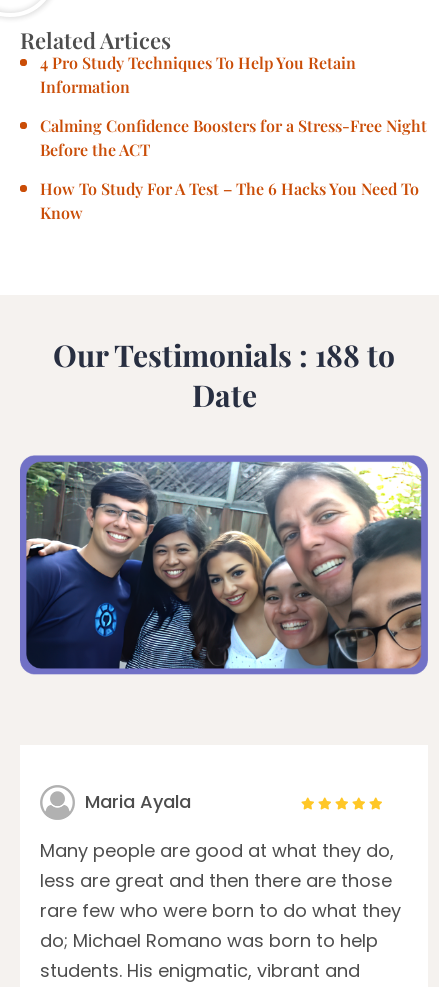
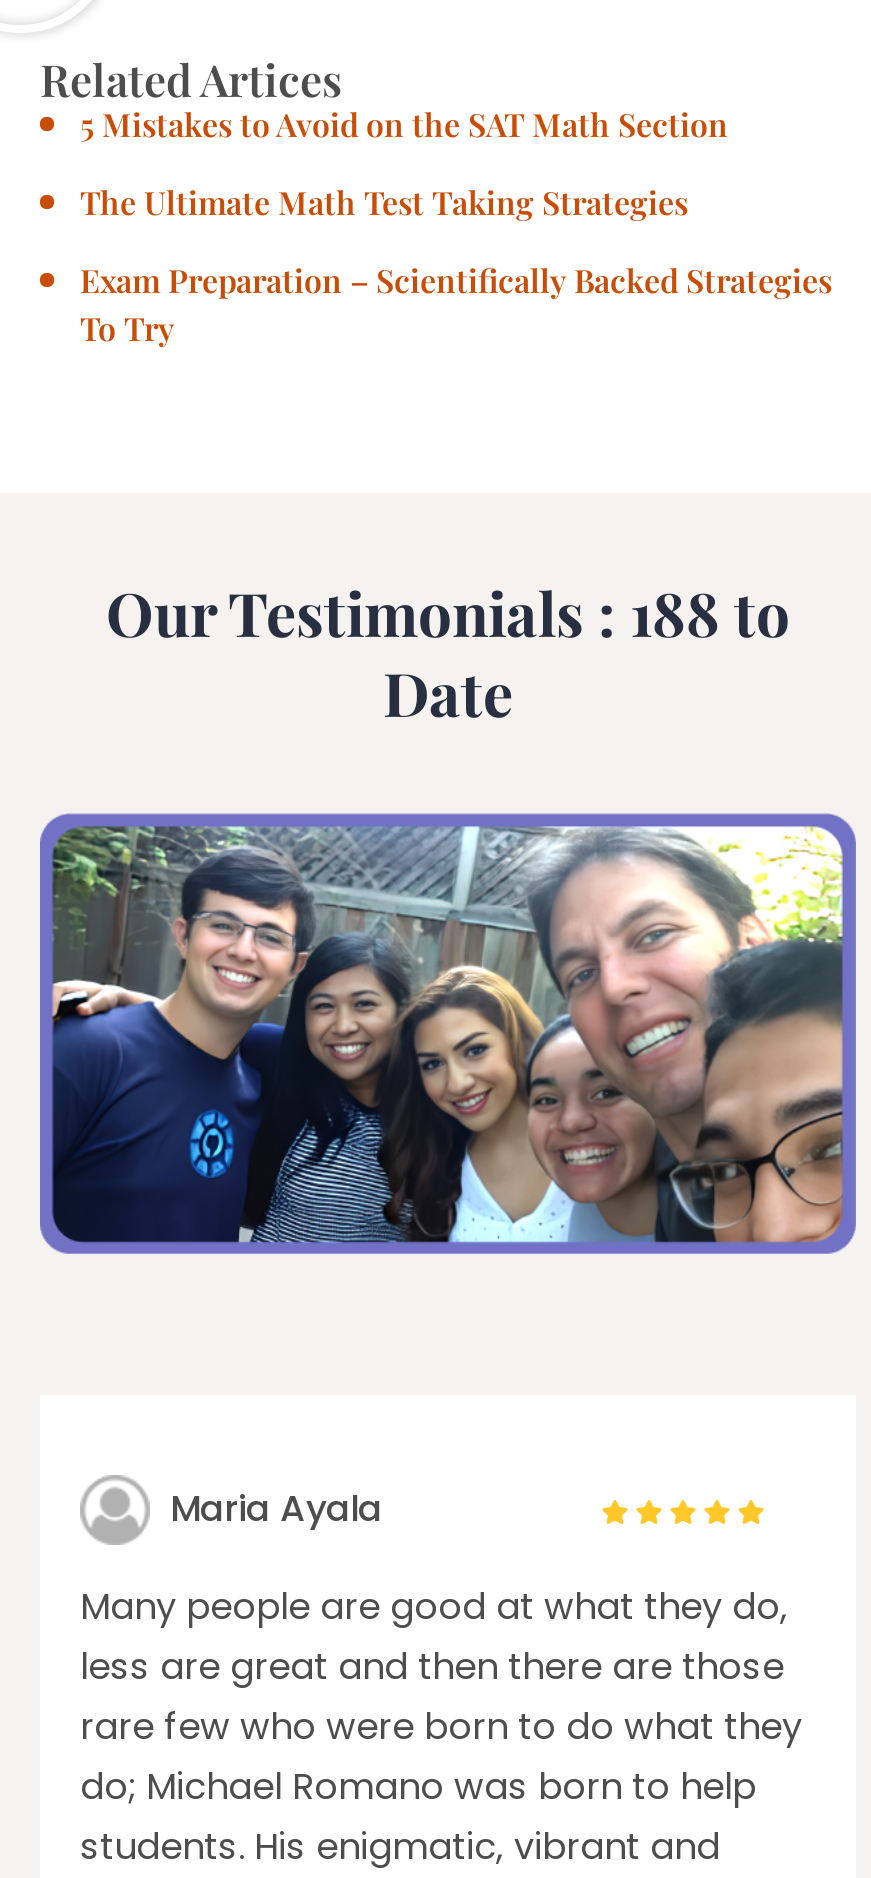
- 4 Pro Study Techniques To Help You Retain
- Information
+ 5 Mistakes to Avoid on the SAT Math Section

- Calming Confidence Boosters for a Stress-Free Night
- Before the ACT
+ The Ultimate Math Test Taking Strategies

- How To Study For A Test – The 6 Hacks You Need To
- Know
+ Exam Preparation – Scientifically Backed Strategies
+ To Try
